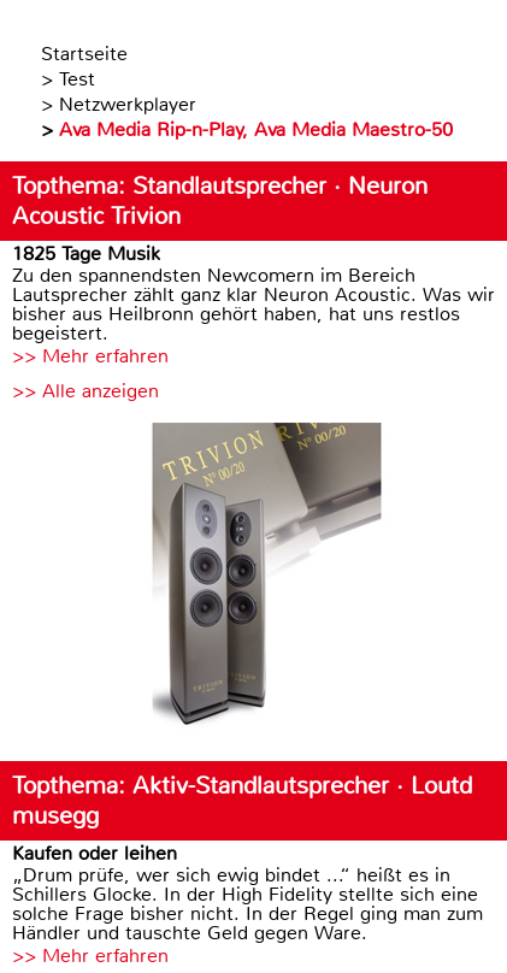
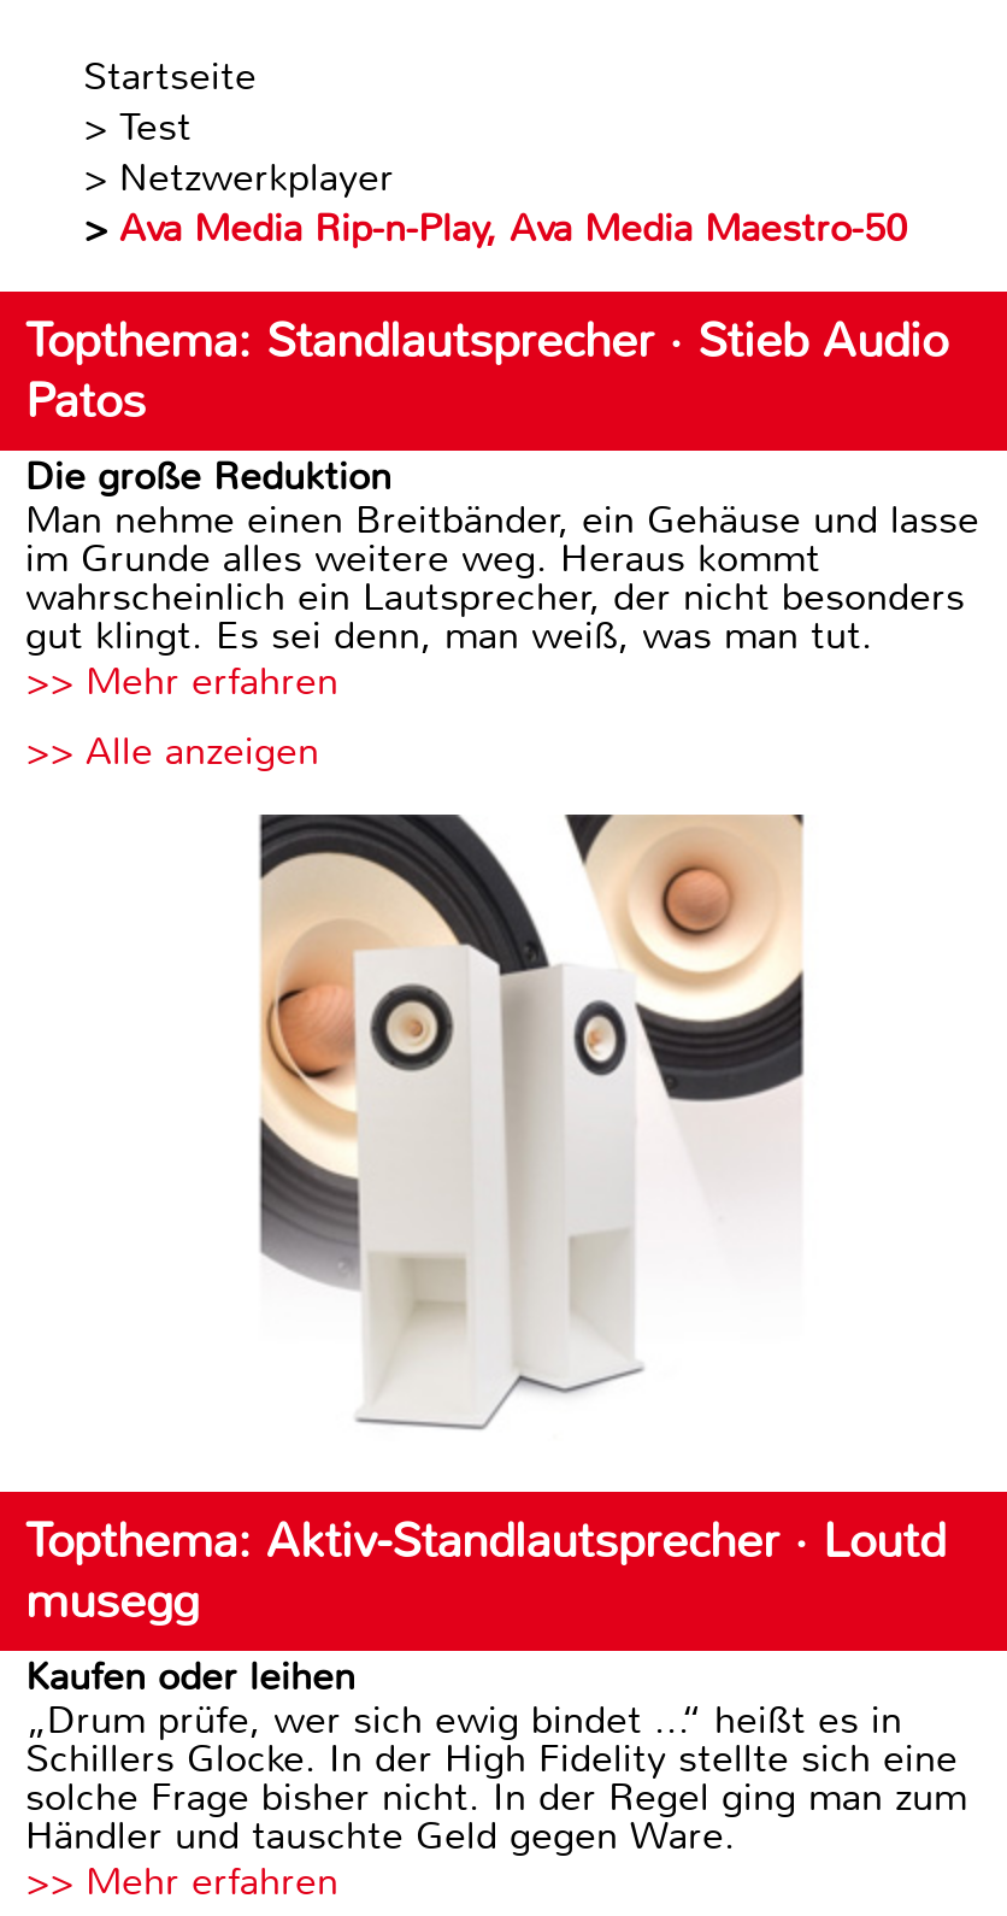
- Topthema: Standlautsprecher · Neuron
- Acoustic Trivion
- 1825 Tage Musik
- Zu den spannendsten Newcomern im Bereich
- Lautsprecher zählt ganz klar Neuron Acoustic. Was wir
- bisher aus Heilbronn gehört haben, hat uns restlos
- begeistert.
+ Topthema: Standlautsprecher · Stieb Audio
+ Patos
+ Die große Reduktion
+ Man nehme einen Breitbänder, ein Gehäuse und lasse
+ im Grunde alles weitere weg. Heraus kommt
+ wahrscheinlich ein Lautsprecher, der nicht besonders
+ gut klingt. Es sei denn, man weiß, was man tut.

- [image]
+ [image]
